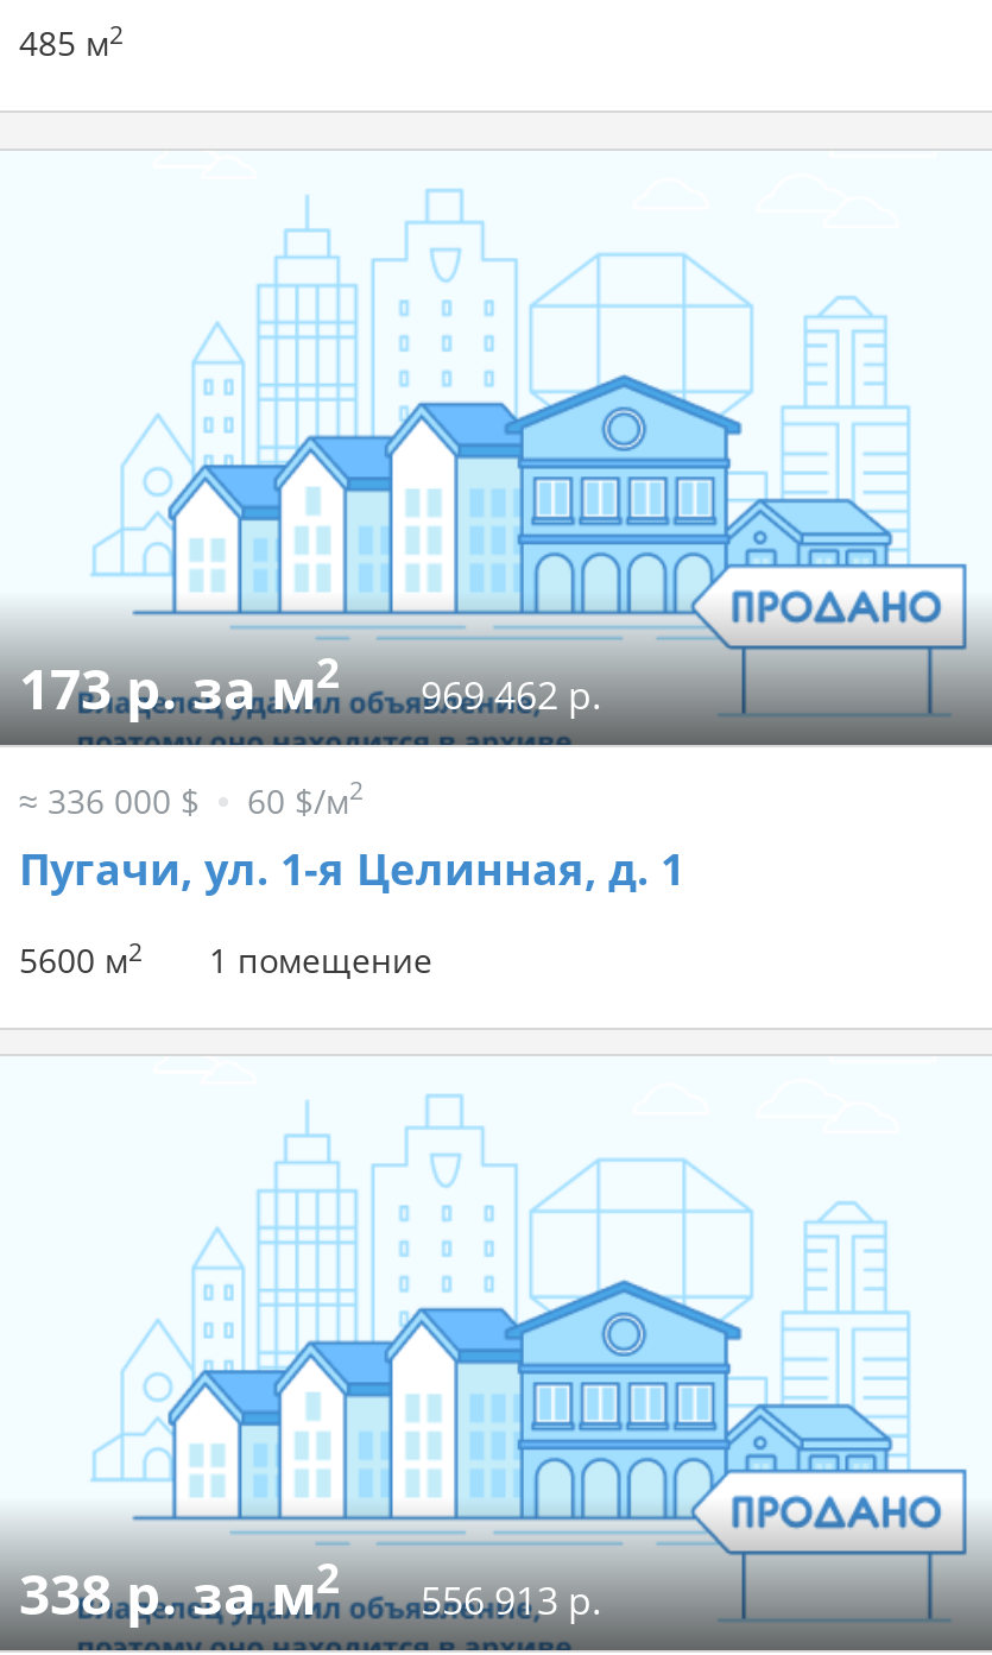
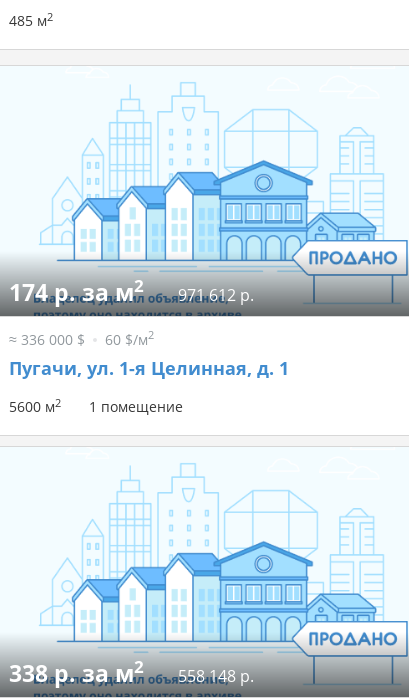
- 173 р. за м2
+ 174 р. за м2

- 969 462 р.
+ 971 612 р.

- 338 р. за м2 556 913 р.
+ 338 р. за м2 558 148 р.
